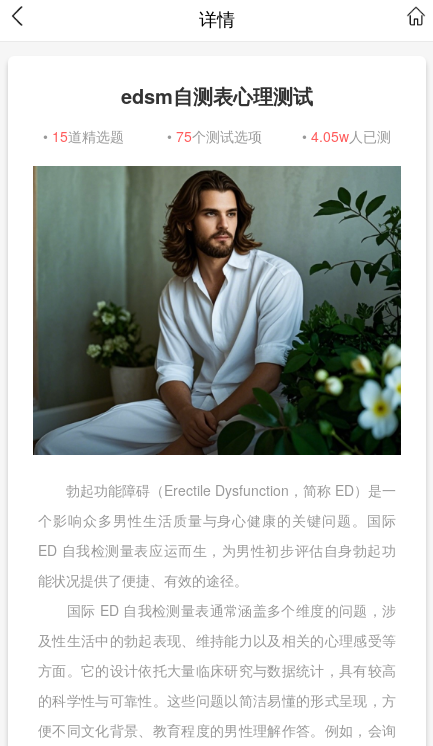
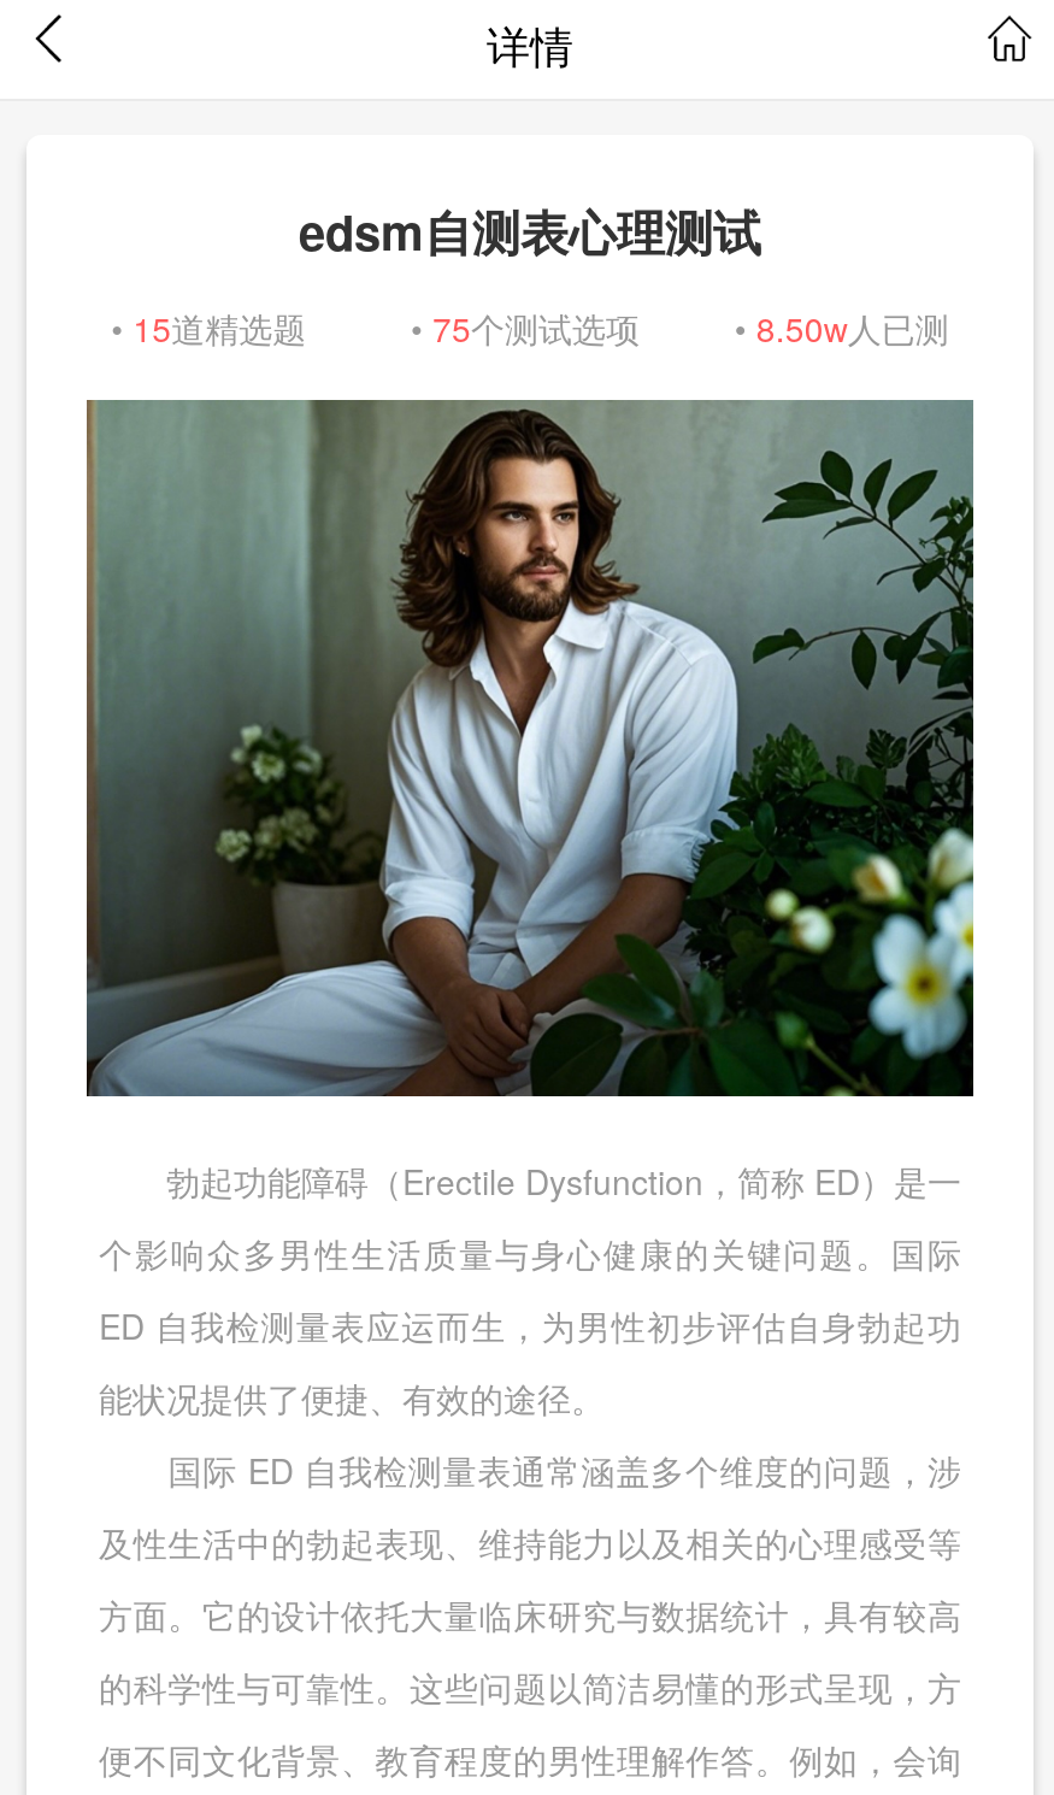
- • 75个测试选项 • 4.05w人已测
+ • 75个测试选项 • 8.50w人已测
